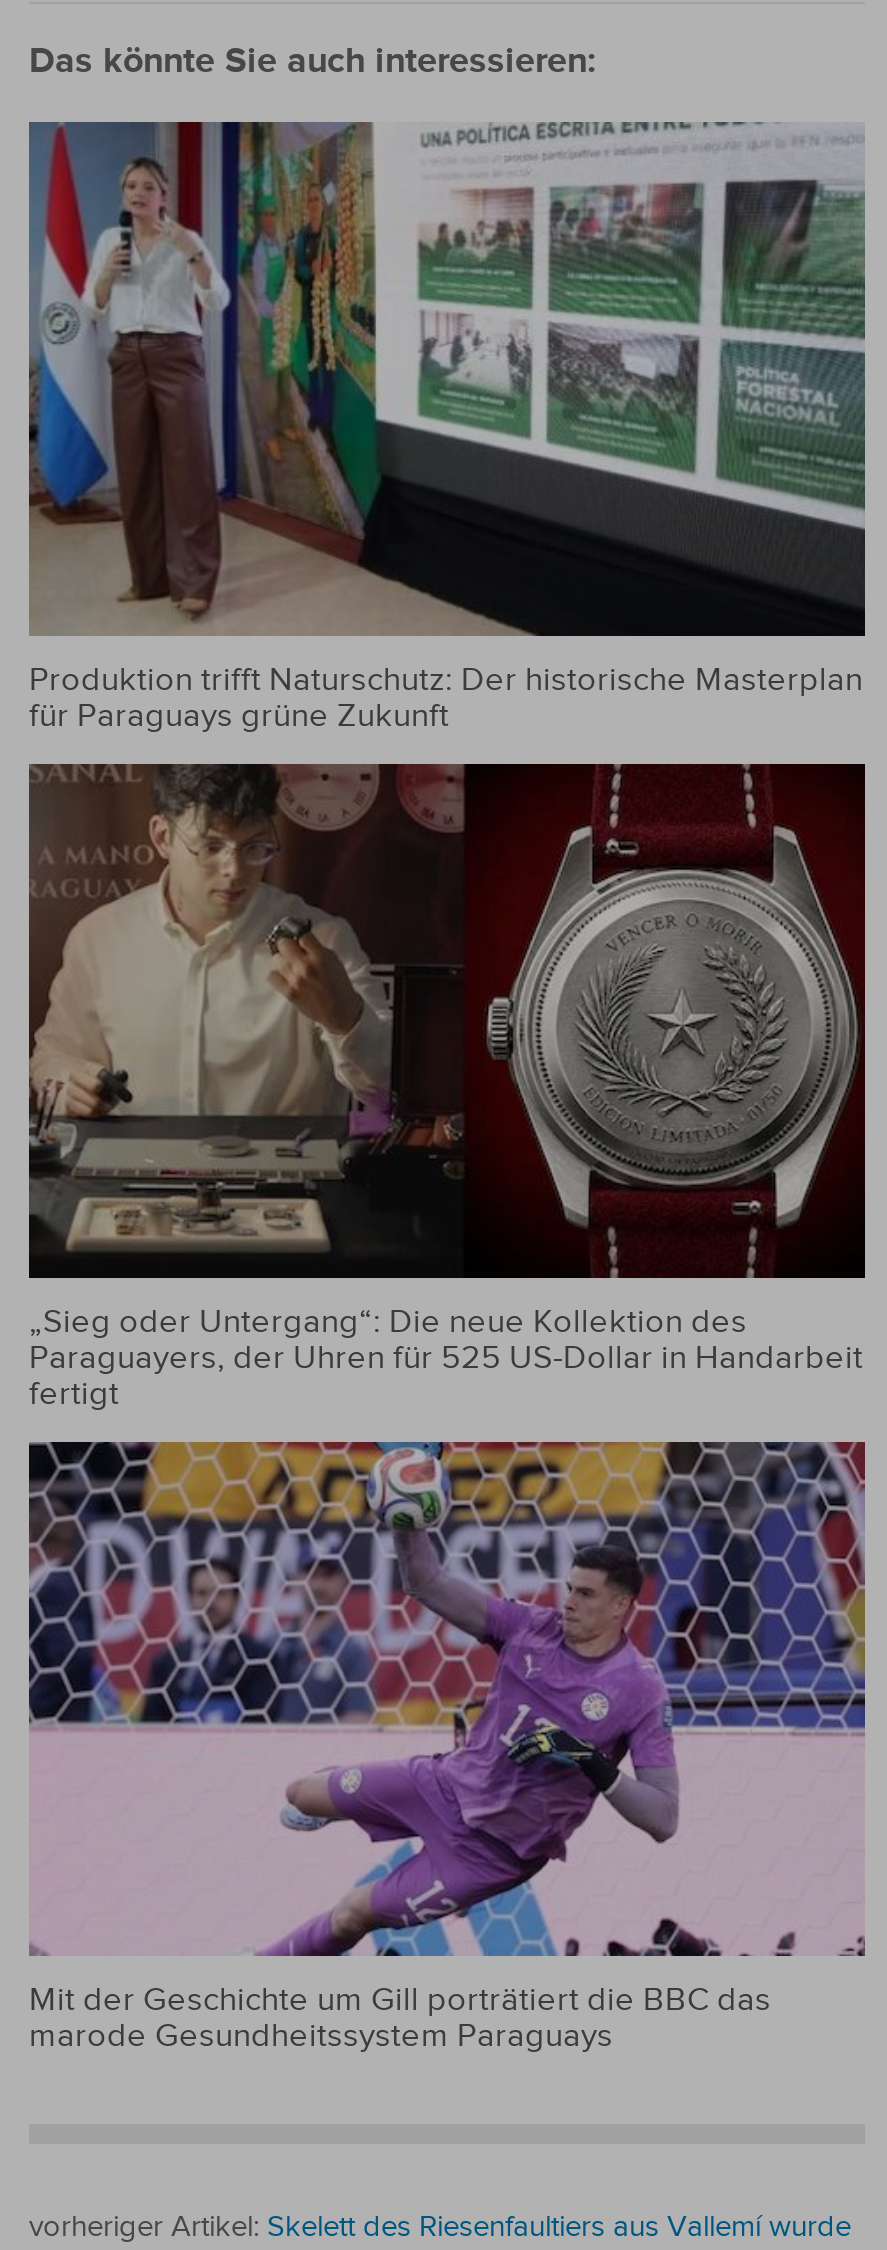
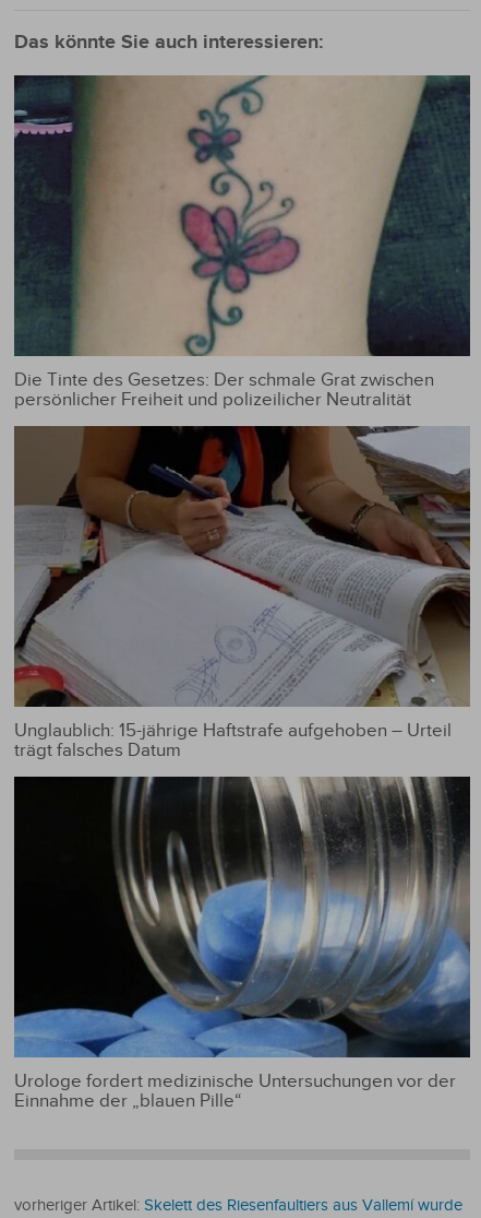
- [image]
- Produktion trifft Naturschutz: Der historische Masterplan
- für Paraguays grüne Zukunft
+ [image]
+ Die Tinte des Gesetzes: Der schmale Grat zwischen
+ persönlicher Freiheit und polizeilicher Neutralität

- [image]
- „Sieg oder Untergang“: Die neue Kollektion des
- Paraguayers, der Uhren für 525 US-Dollar in Handarbeit
- fertigt
+ [image]
+ Unglaublich: 15-jährige Haftstrafe aufgehoben – Urteil
+ trägt falsches Datum

- [image]
- Mit der Geschichte um Gill porträtiert die BBC das
- marode Gesundheitssystem Paraguays
+ [image]
+ Urologe fordert medizinische Untersuchungen vor der
+ Einnahme der „blauen Pille“
